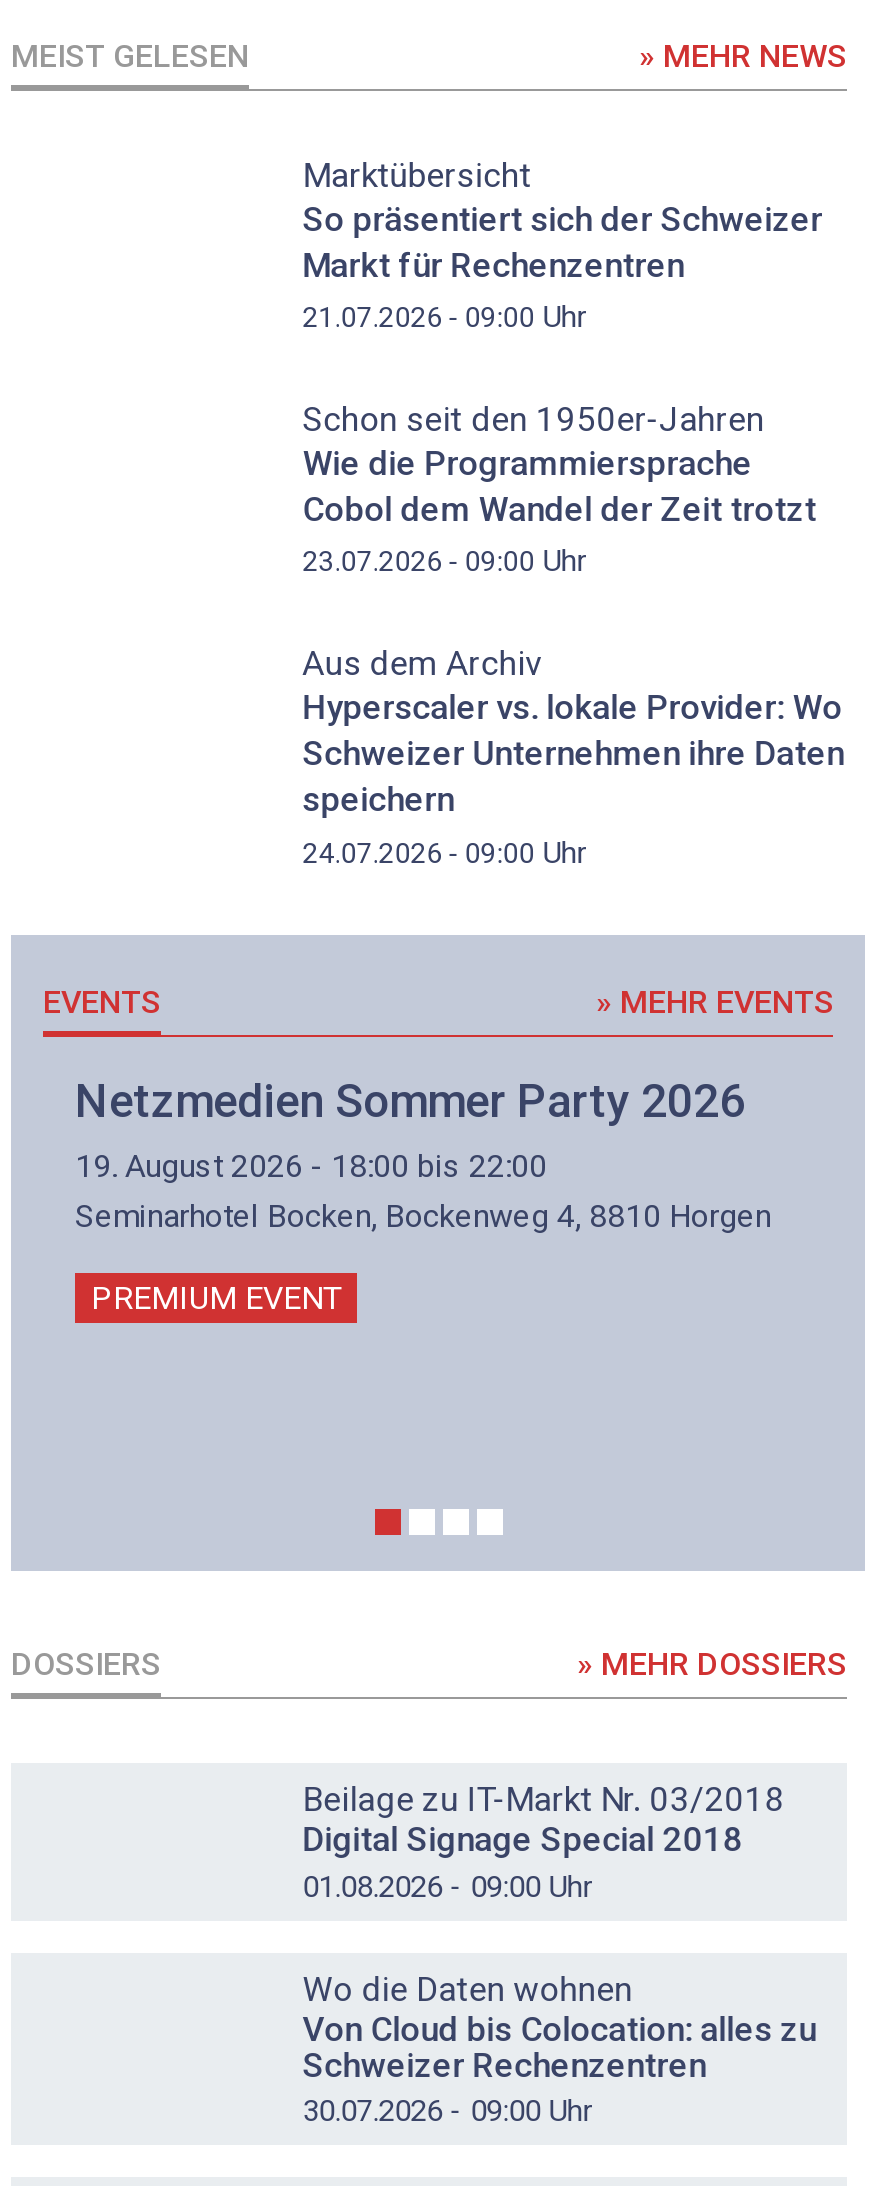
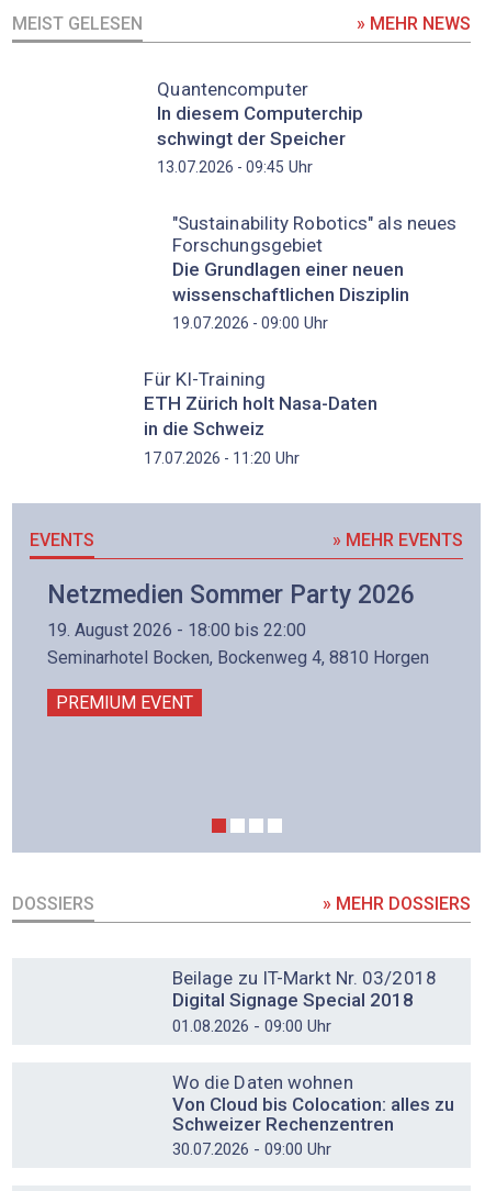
- Marktübersicht
- So präsentiert sich der Schweizer
- Markt für Rechenzentren
- 21.07.2026 - 09:00 Uhr
+ Quantencomputer
+ In diesem Computerchip
+ schwingt der Speicher
+ 13.07.2026 - 09:45 Uhr

- Schon seit den 1950er-Jahren
- Wie die Programmiersprache
- Cobol dem Wandel der Zeit trotzt
- 23.07.2026 - 09:00 Uhr
+ "Sustainability Robotics" als neues
+ Forschungsgebiet
+ Die Grundlagen einer neuen
+ wissenschaftlichen Disziplin
+ 19.07.2026 - 09:00 Uhr

- Aus dem Archiv
- Hyperscaler vs. lokale Provider: Wo
- Schweizer Unternehmen ihre Daten
- speichern
- 24.07.2026 - 09:00 Uhr
+ Für KI-Training
+ ETH Zürich holt Nasa-Daten
+ in die Schweiz
+ 17.07.2026 - 11:20 Uhr
